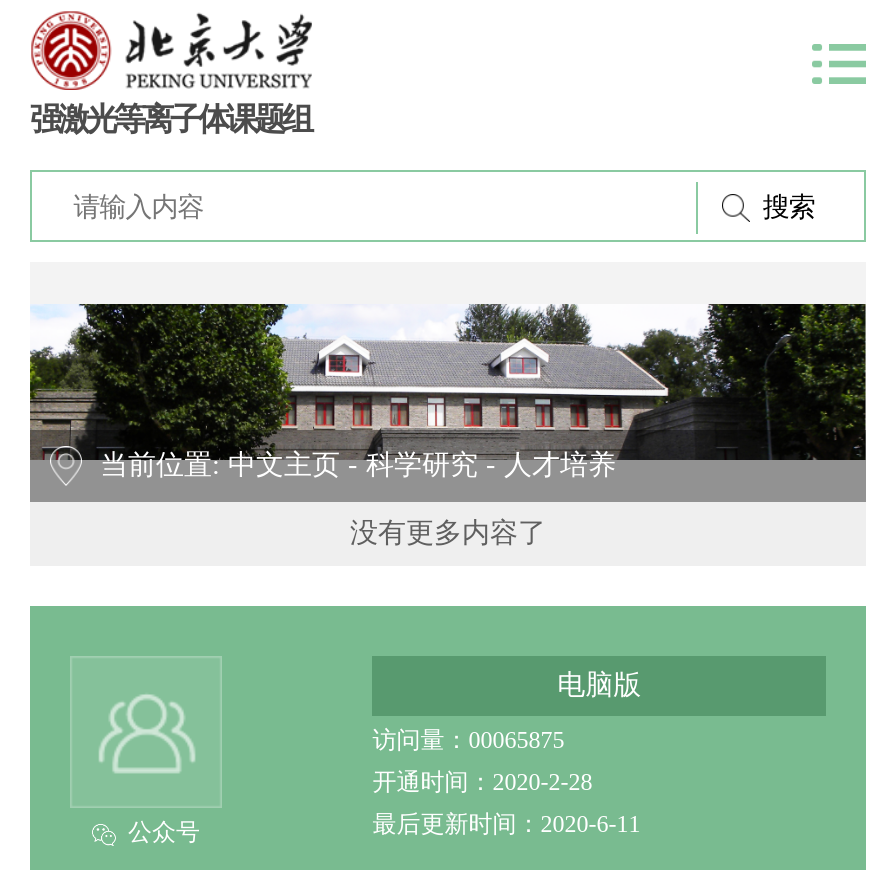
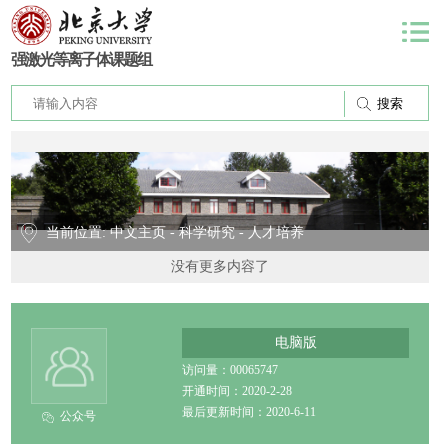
- 访问量：00065875
+ 访问量：00065747
